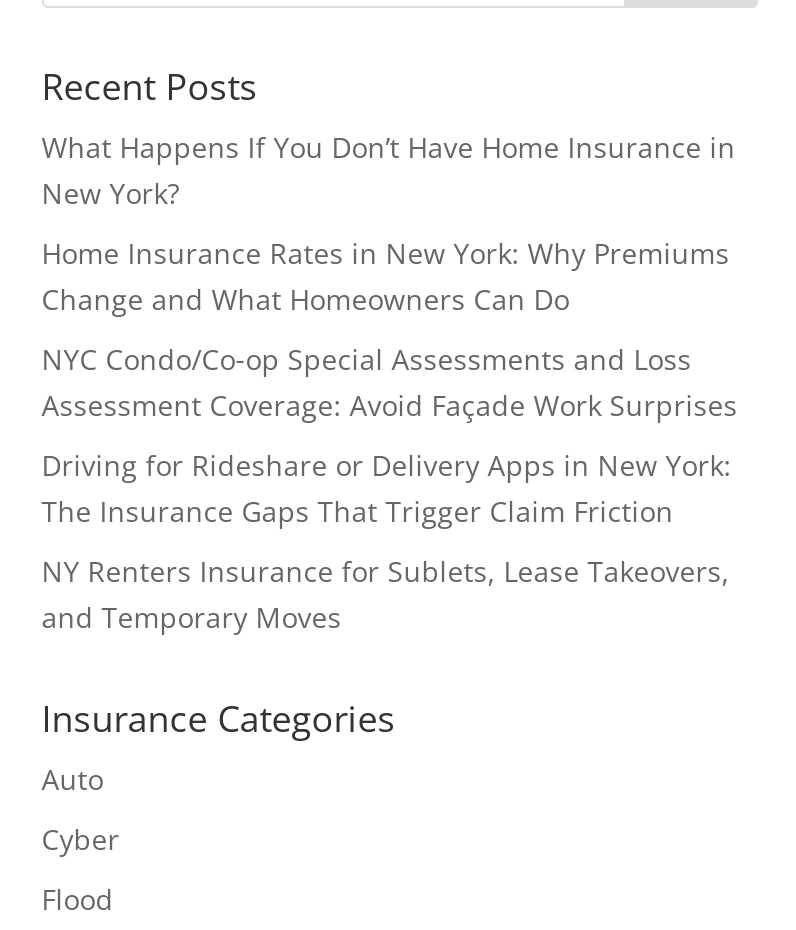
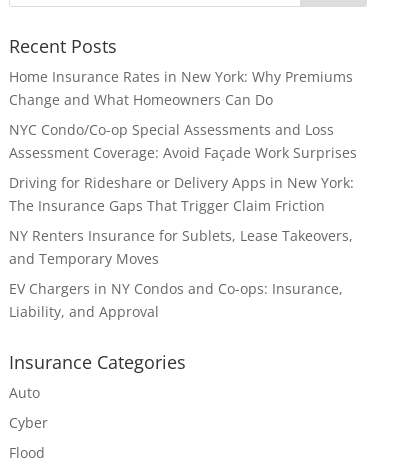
- What Happens If You Don’t Have Home Insurance in
- New York?

moved up: Home Insurance Rates in New York: Why Premiums | Change and What Homeowners Can Do | NYC Condo/Co-op Special Assessments and Loss | Assessment Coverage: Avoid Façade Work Surprises | Driving for Rideshare or Delivery Apps in New York: | The Insurance Gaps That Trigger Claim Friction | NY Renters Insurance for Sublets, Lease Takeovers, | and Temporary Moves

+ EV Chargers in NY Condos and Co-ops: Insurance,
+ Liability, and Approval
